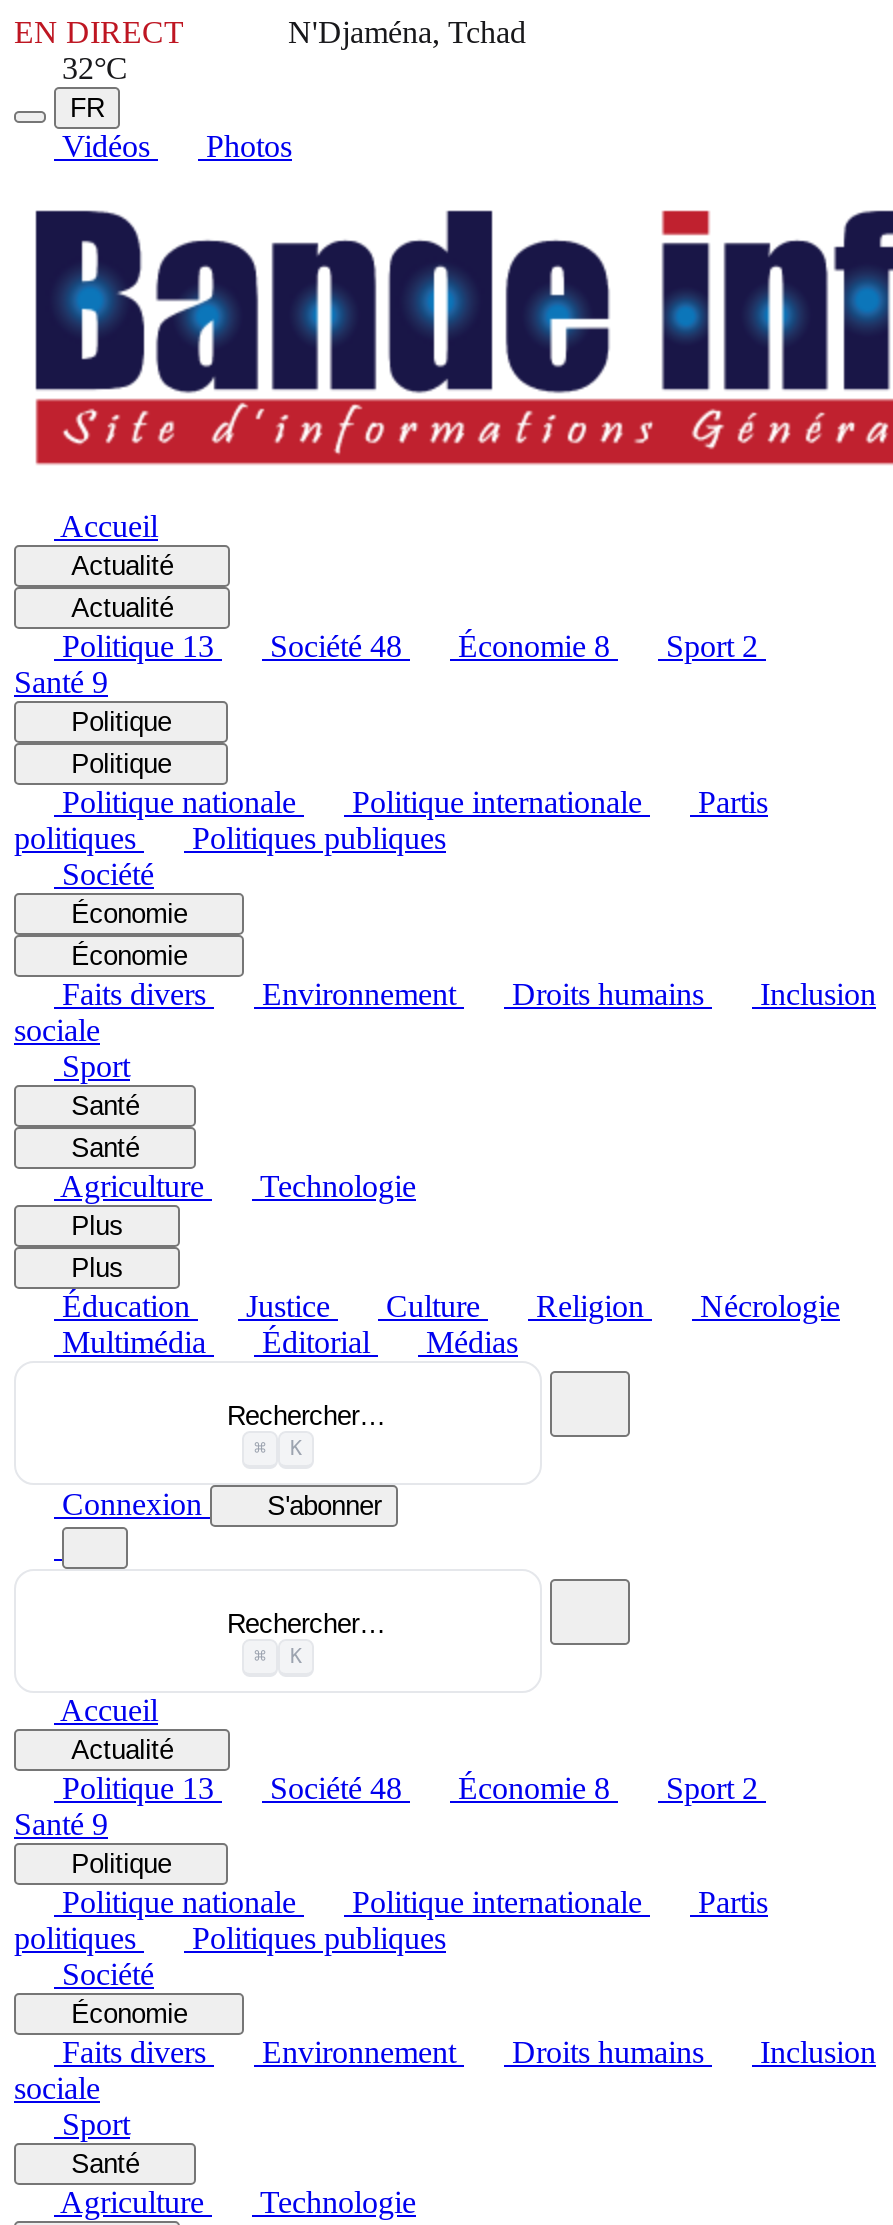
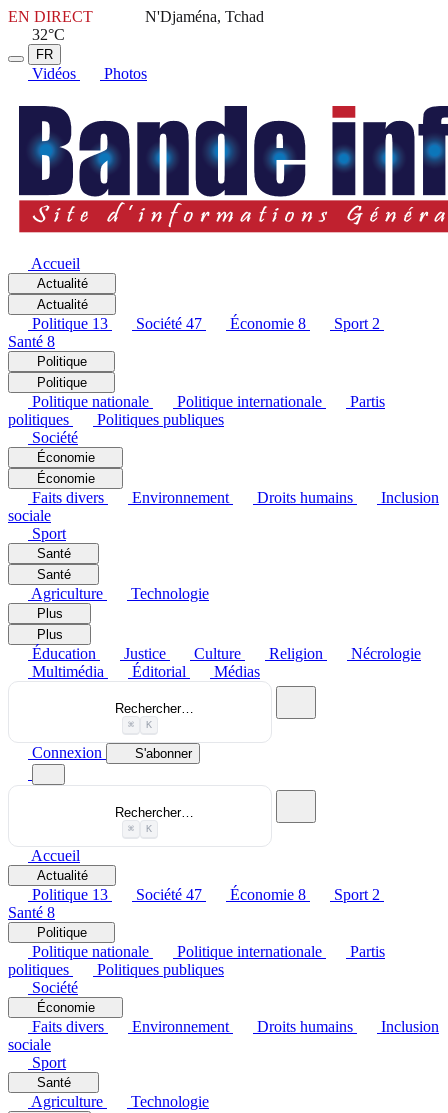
- Politique13 Société 48 Économie 8 Sport 2
+ Politique13 Société 47 Économie 8 Sport 2

- Santé 9
+ Santé 8

- Politique13 Société 48 Économie 8 Sport 2
+ Politique13 Société 47 Économie 8 Sport 2

- Santé 9
+ Santé 8
